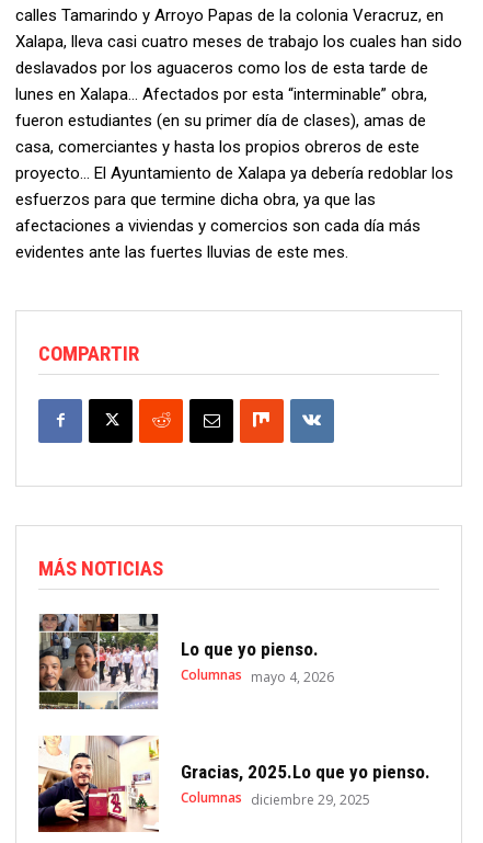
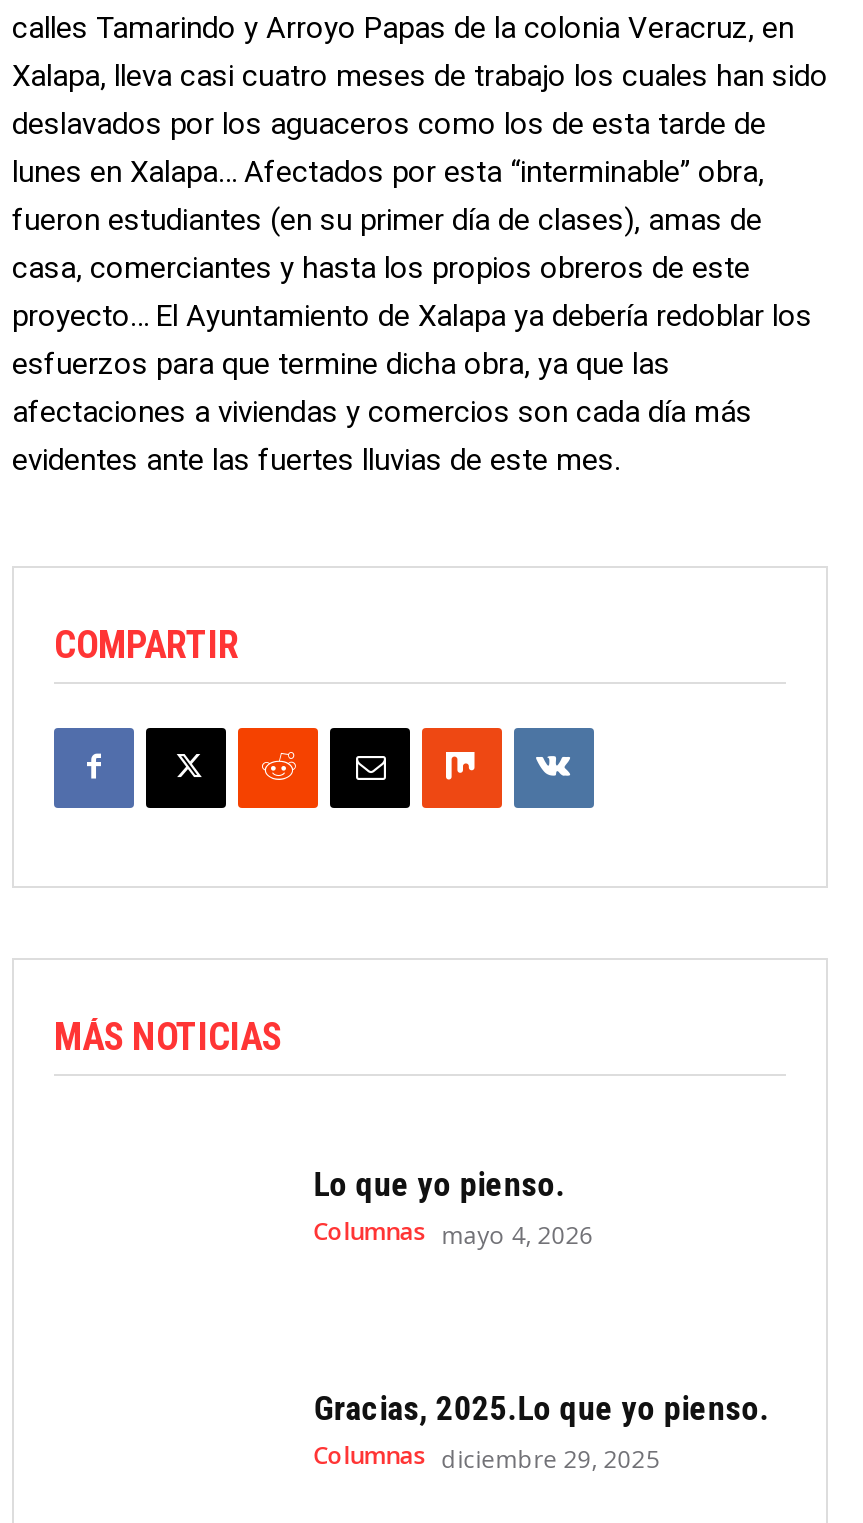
- [image]

- [image]
